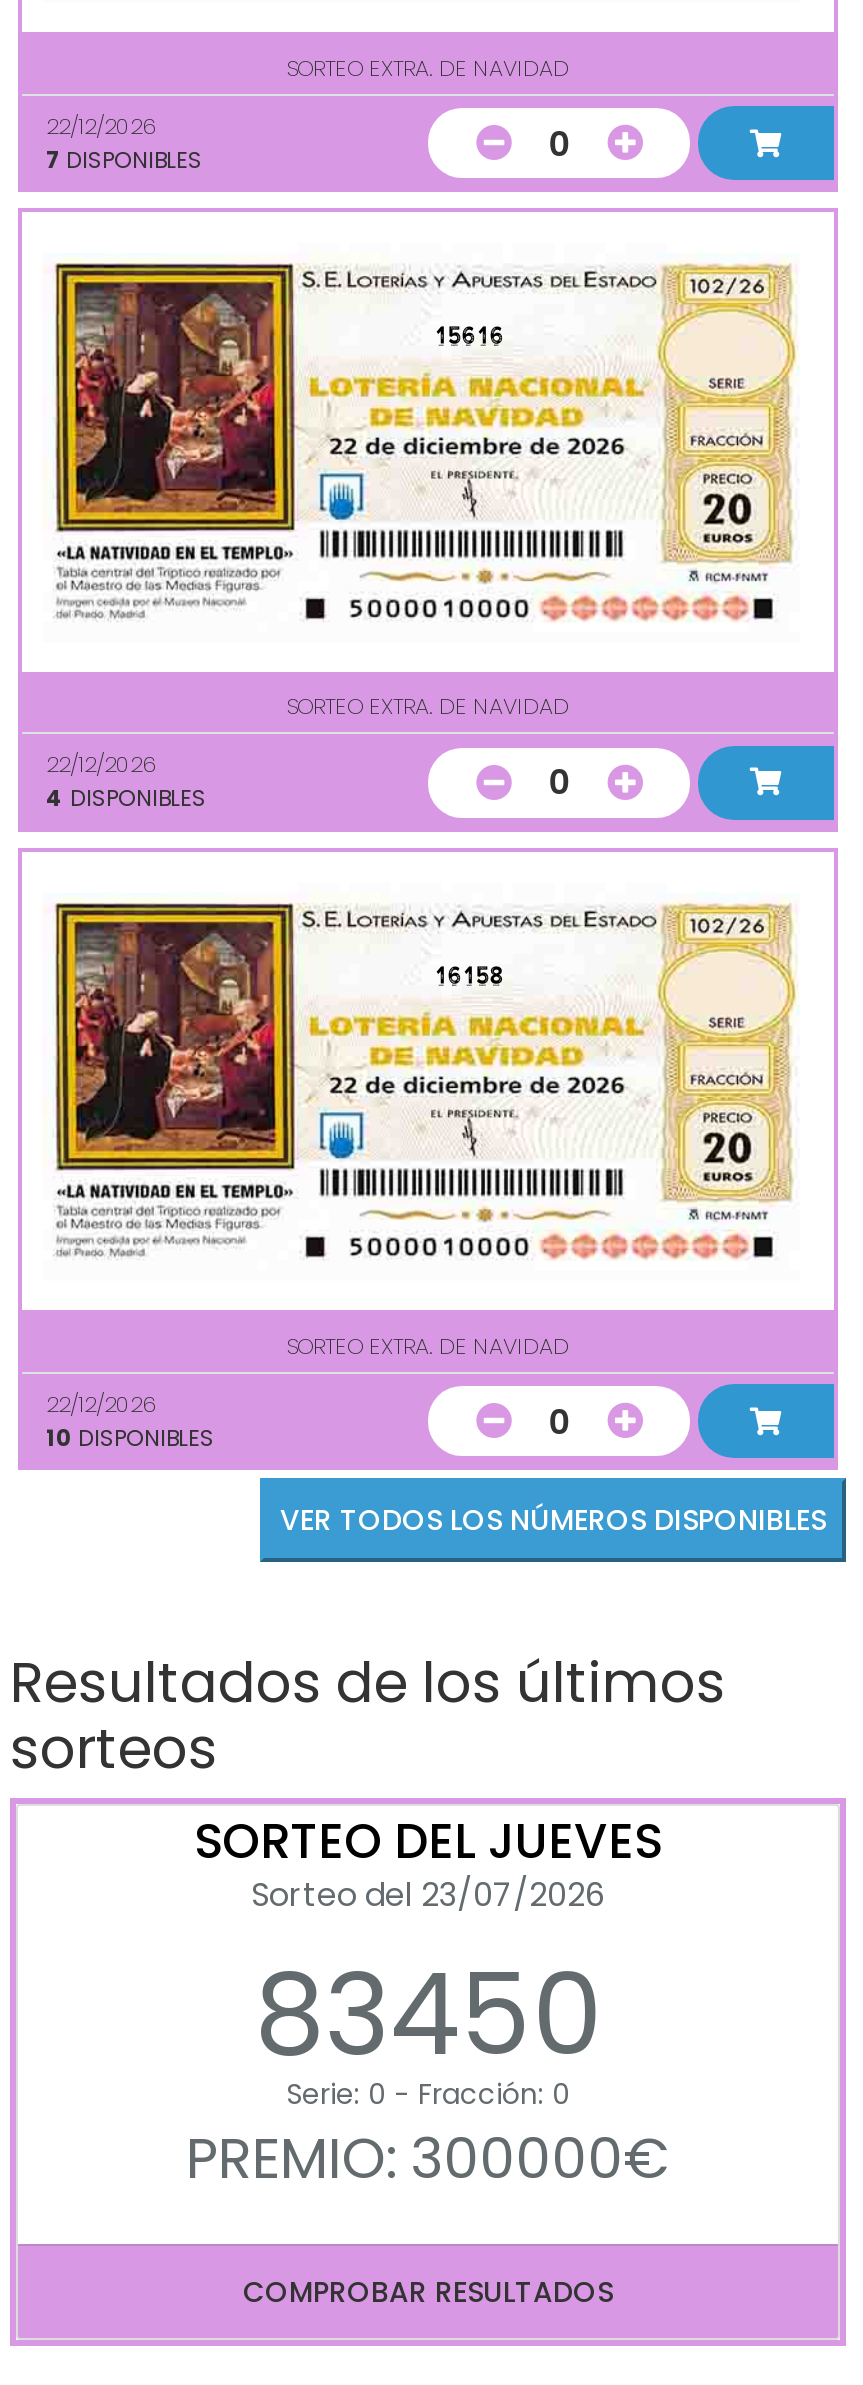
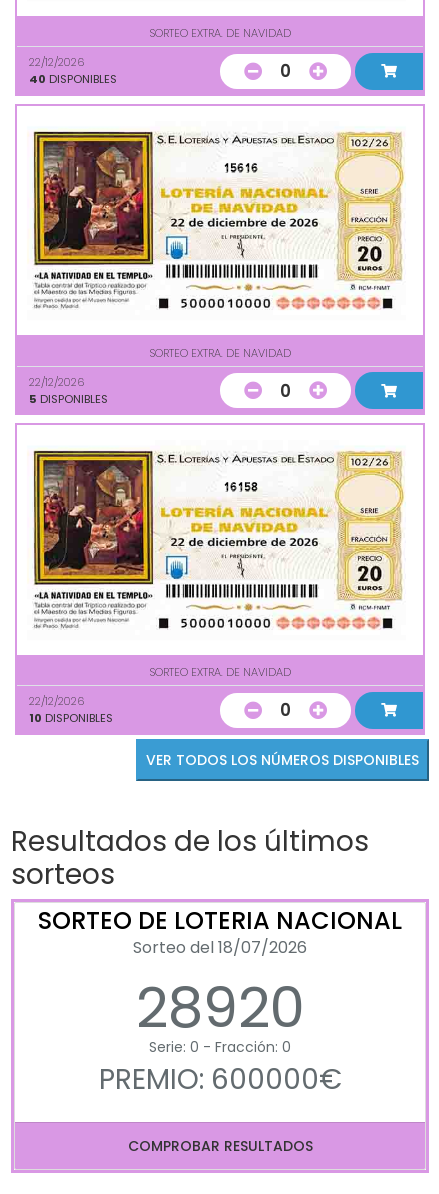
- 7 DISPONIBLES
+ 40 DISPONIBLES

- 4 DISPONIBLES
+ 5 DISPONIBLES

- SORTEO DEL JUEVES
- Sorteo del 23/07/2026
- 83450
+ SORTEO DE LOTERIA NACIONAL
+ Sorteo del 18/07/2026
+ 28920

- PREMIO: 300000€
+ PREMIO: 600000€
